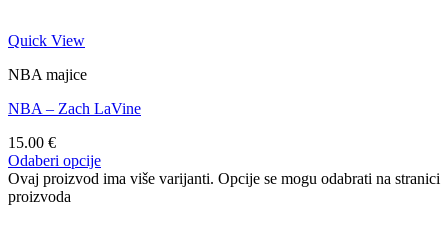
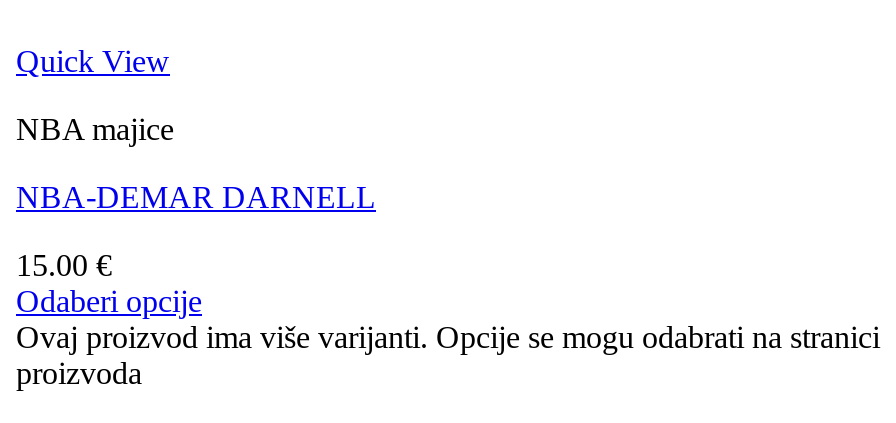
- NBA – Zach LaVine
+ NBA-DEMAR DARNELL
